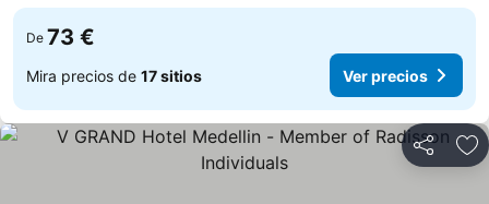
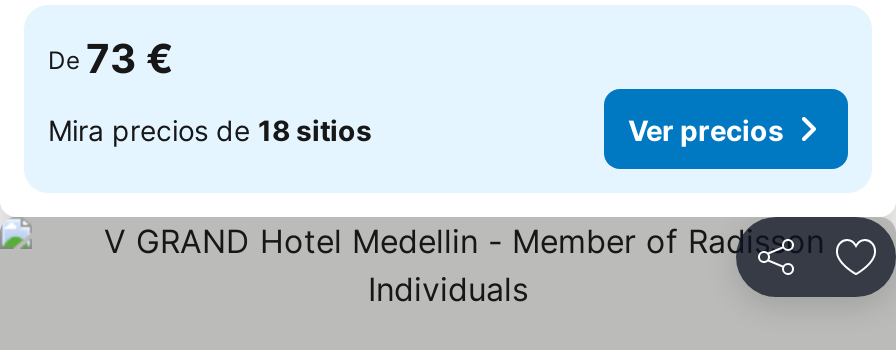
- Mira precios de 17 sitios
+ Mira precios de 18 sitios
